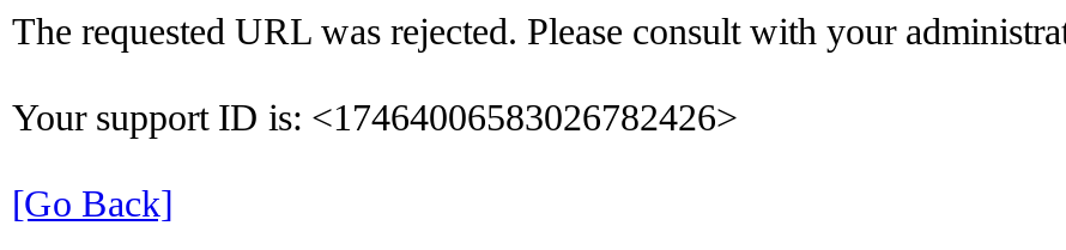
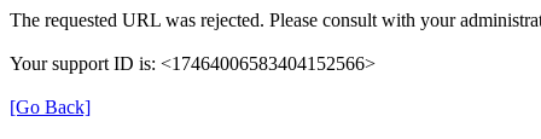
- Your support ID is: <17464006583026782426>
+ Your support ID is: <17464006583404152566>
